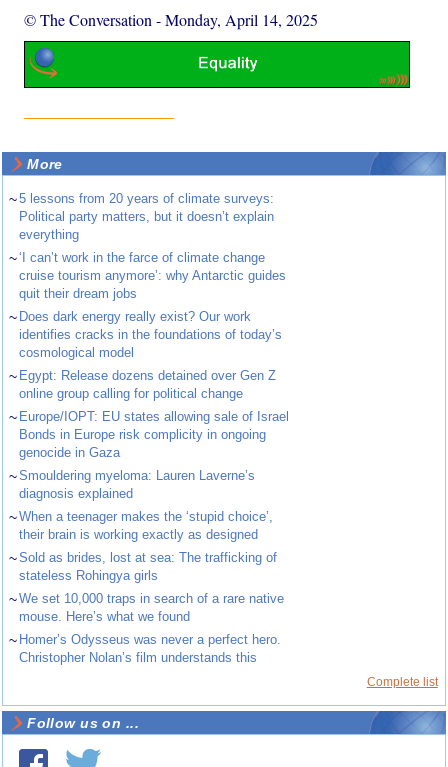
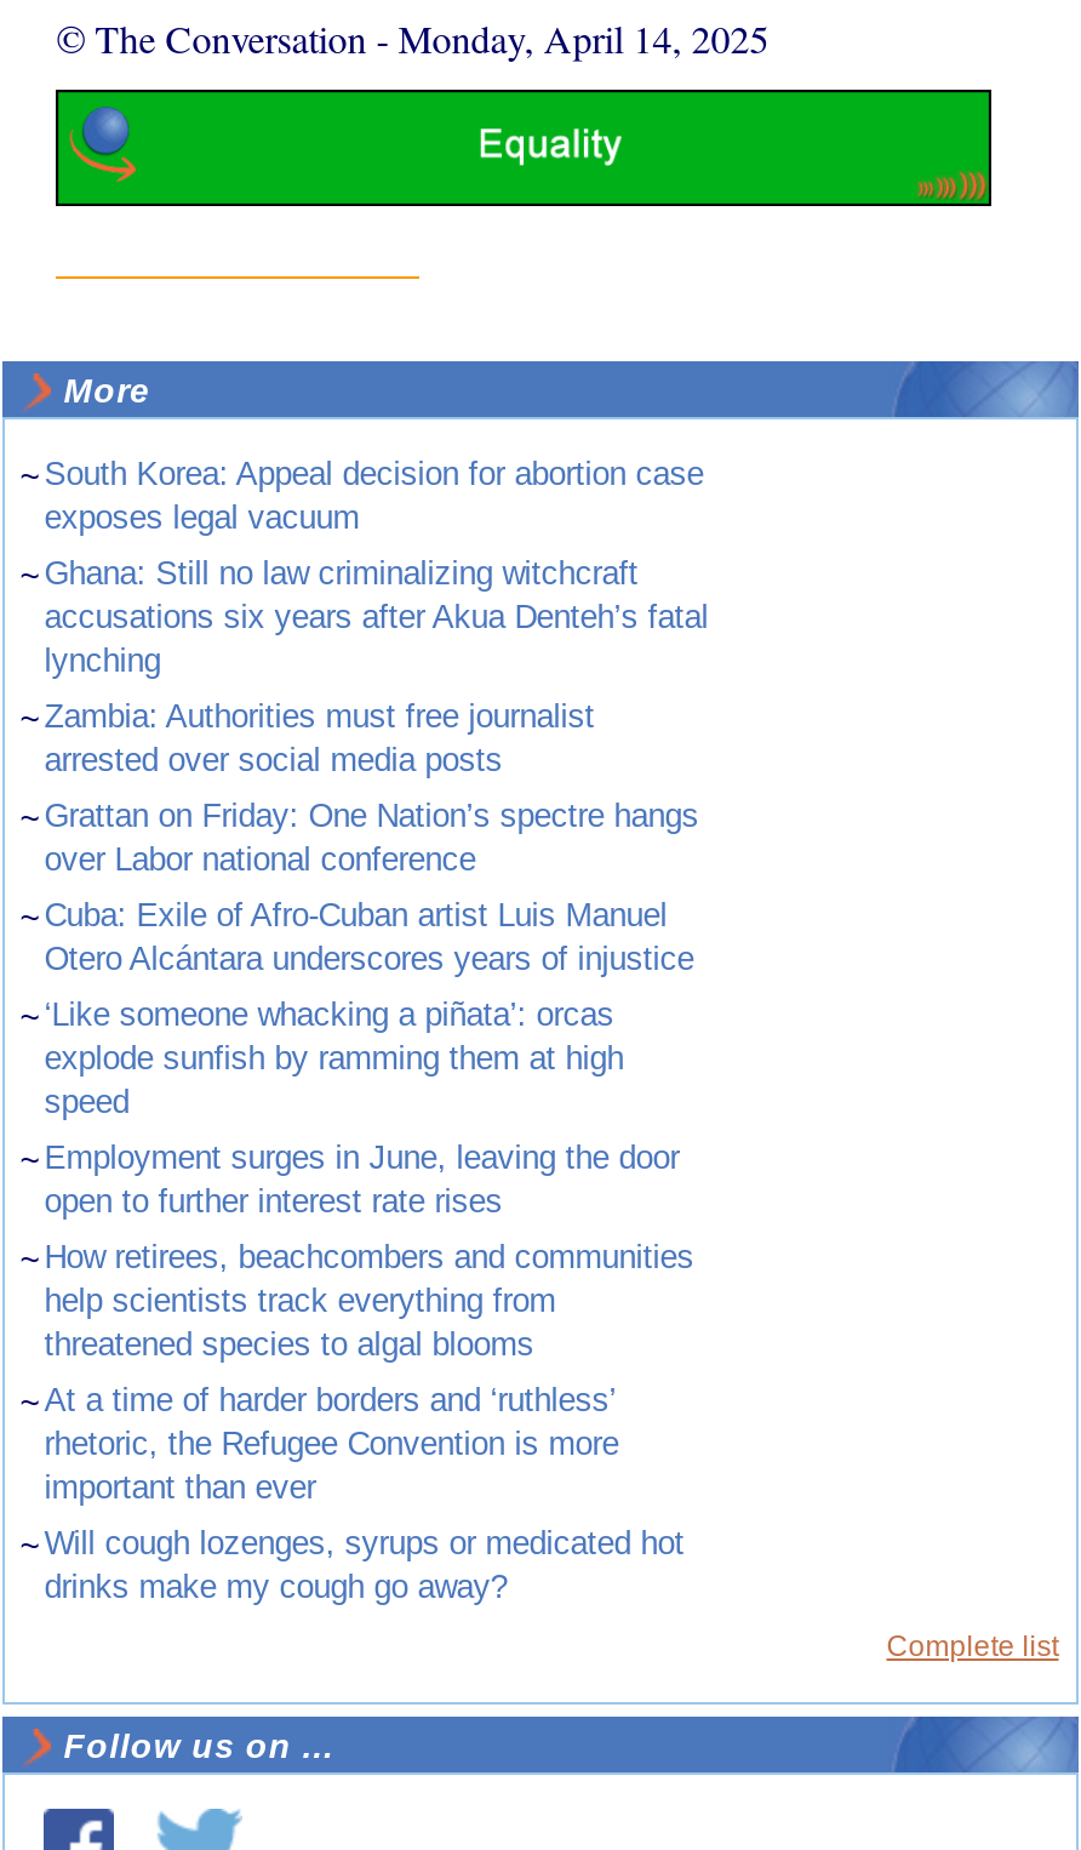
- ~ 5 lessons from 20 years of climate surveys:
- Political party matters, but it doesn’t explain
- everything
+ ~ South Korea: Appeal decision for abortion case
+ exposes legal vacuum

- ~ ‘I can’t work in the farce of climate change
- cruise tourism anymore’: why Antarctic guides
- quit their dream jobs
+ ~ Ghana: Still no law criminalizing witchcraft
+ accusations six years after Akua Denteh’s fatal
+ lynching

- ~ Does dark energy really exist? Our work
- identifies cracks in the foundations of today’s
- cosmological model
+ ~ Zambia: Authorities must free journalist
+ arrested over social media posts

- ~ Egypt: Release dozens detained over Gen Z
- online group calling for political change
+ ~ Grattan on Friday: One Nation’s spectre hangs
+ over Labor national conference

- ~ Europe/IOPT: EU states allowing sale of Israel
- Bonds in Europe risk complicity in ongoing
- genocide in Gaza
+ ~ Cuba: Exile of Afro-Cuban artist Luis Manuel
+ Otero Alcántara underscores years of injustice

- ~ Smouldering myeloma: Lauren Laverne’s
- diagnosis explained
+ ~ ‘Like someone whacking a piñata’: orcas
+ explode sunfish by ramming them at high
+ speed

- ~ When a teenager makes the ‘stupid choice’,
- their brain is working exactly as designed
+ ~ Employment surges in June, leaving the door
+ open to further interest rate rises

- ~ Sold as brides, lost at sea: The trafficking of
- stateless Rohingya girls
+ ~ How retirees, beachcombers and communities
+ help scientists track everything from
+ threatened species to algal blooms

- ~ We set 10,000 traps in search of a rare native
- mouse. Here’s what we found
+ ~ At a time of harder borders and ‘ruthless’
+ rhetoric, the Refugee Convention is more
+ important than ever

- ~ Homer’s Odysseus was never a perfect hero.
- Christopher Nolan’s film understands this
+ ~ Will cough lozenges, syrups or medicated hot
+ drinks make my cough go away?
